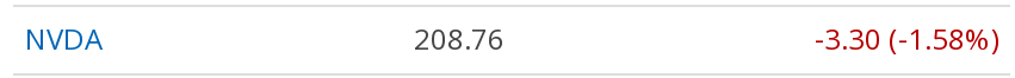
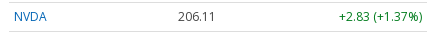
- 208.76
+ 206.11

- -3.30 (-1.58%)
+ +2.83 (+1.37%)
